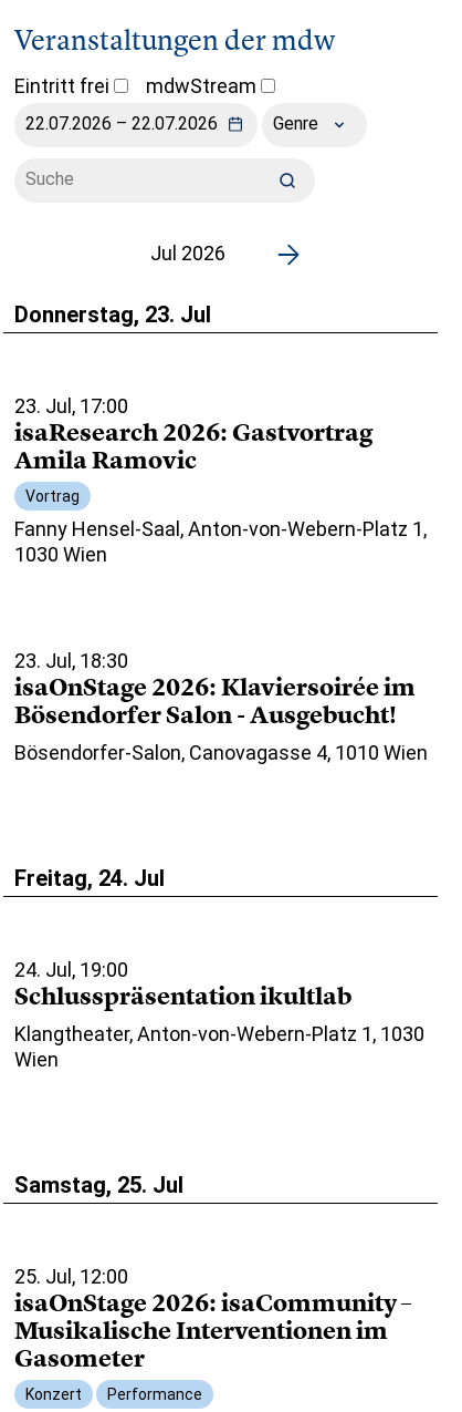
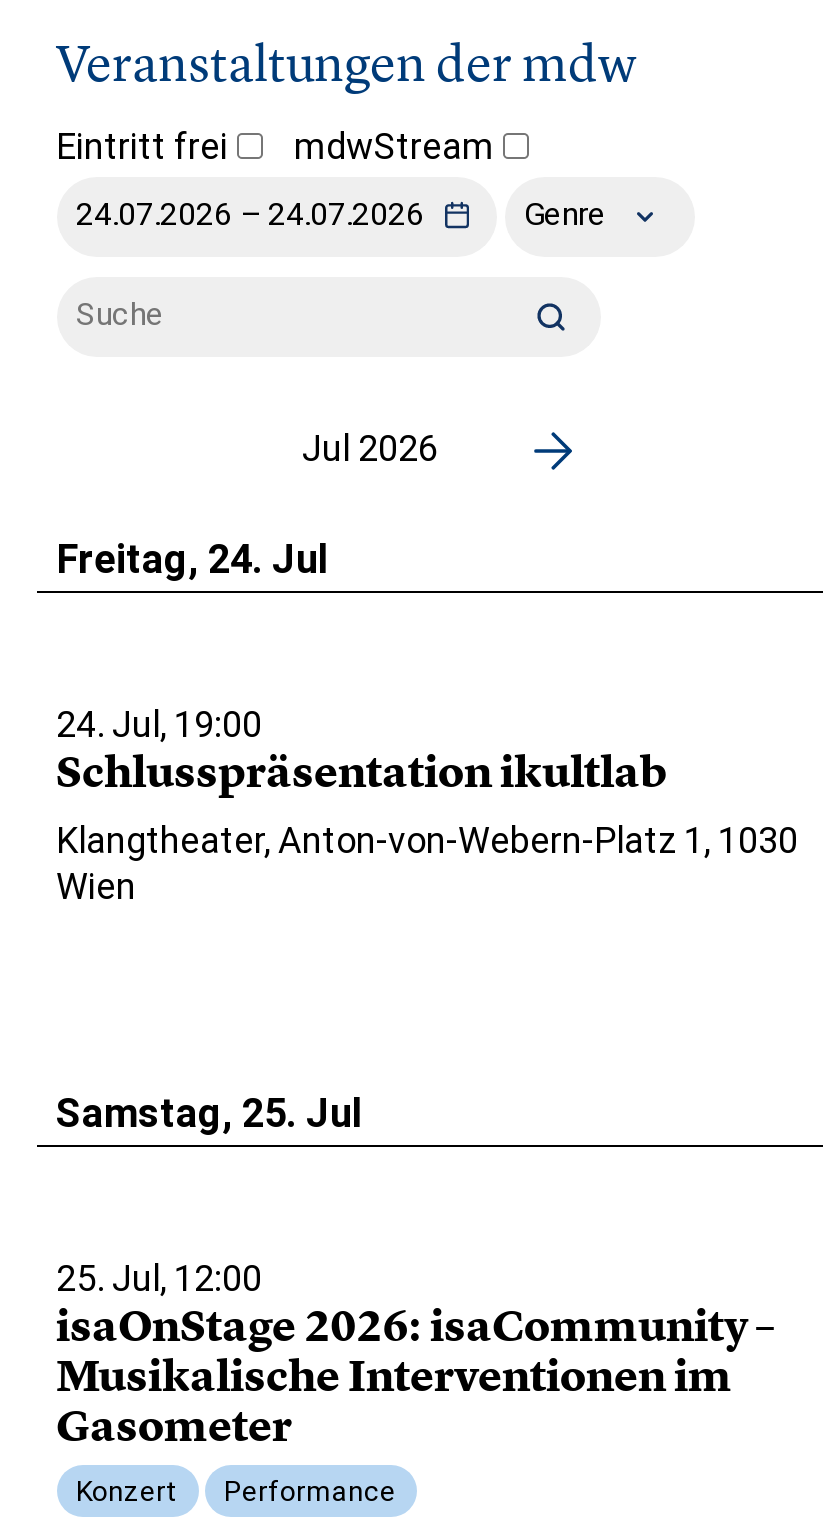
- Donnerstag, 23. Jul
- 23. Jul, 17:00
- isaResearch 2026: Gastvortrag
- Amila Ramovic
- Vortrag
- Fanny Hensel-Saal, Anton-von-Webern-Platz 1,
- 1030 Wien

- 23. Jul, 18:30
- isaOnStage 2026: Klaviersoirée im
- Bösendorfer Salon - Ausgebucht!
- Bösendorfer-Salon, Canovagasse 4, 1010 Wien
